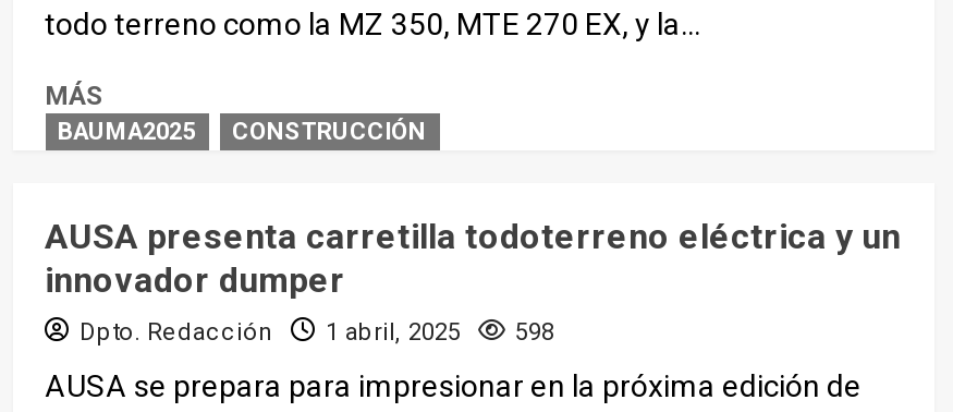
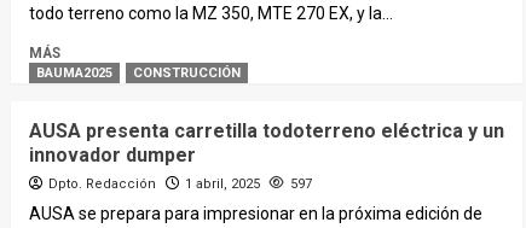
- Dpto. Redacción 1 abril, 2025 598
+ Dpto. Redacción 1 abril, 2025 597
